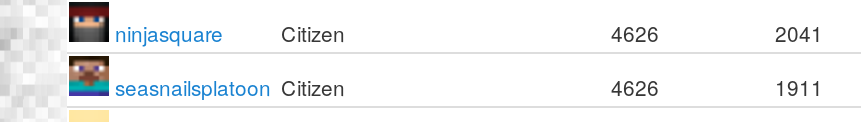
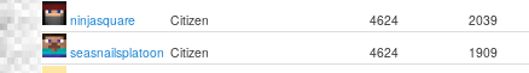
- 4626
+ 4624

- 2041
+ 2039

- 4626
+ 4624

- 1911
+ 1909
